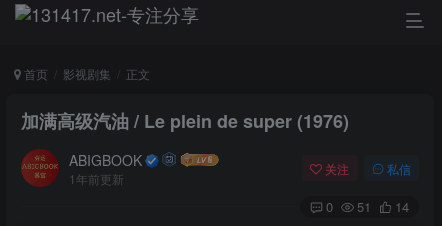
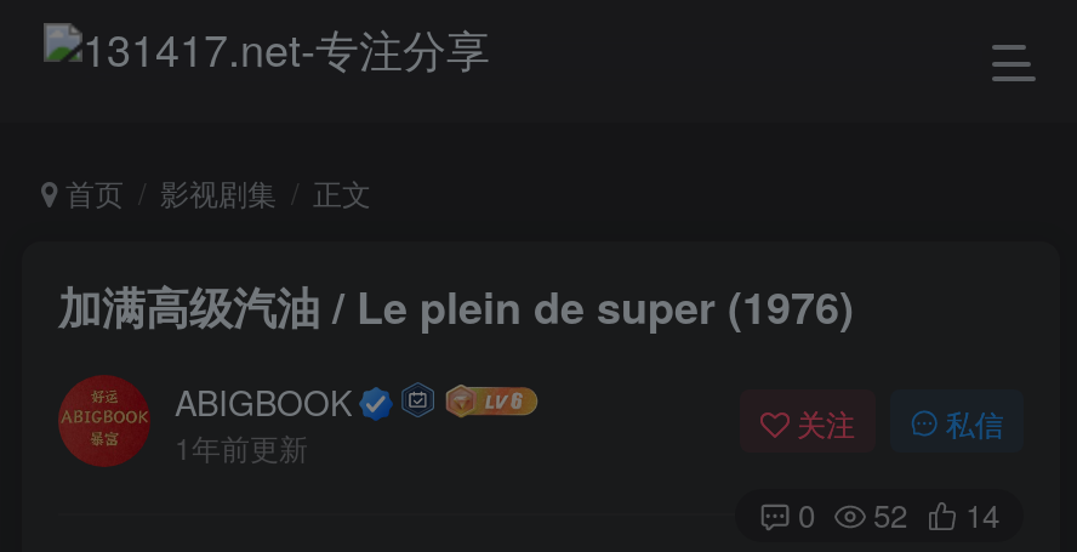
- 0 51 14
+ 0 52 14
